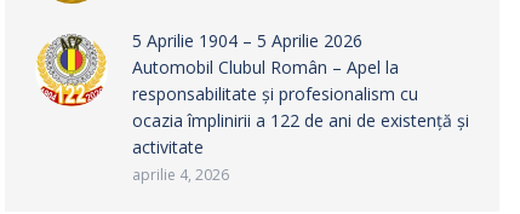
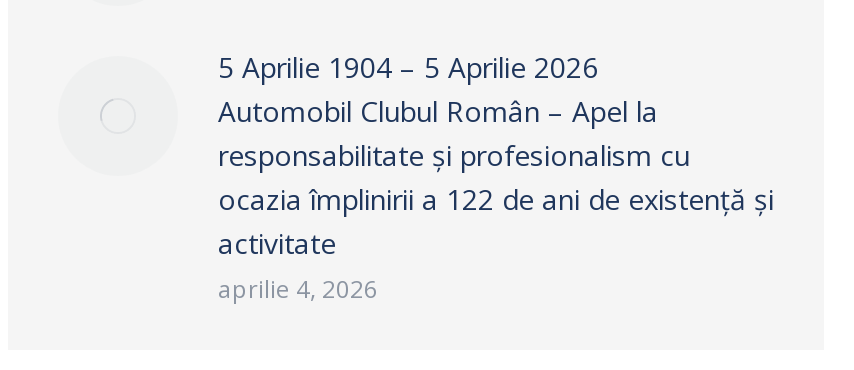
- [image]
